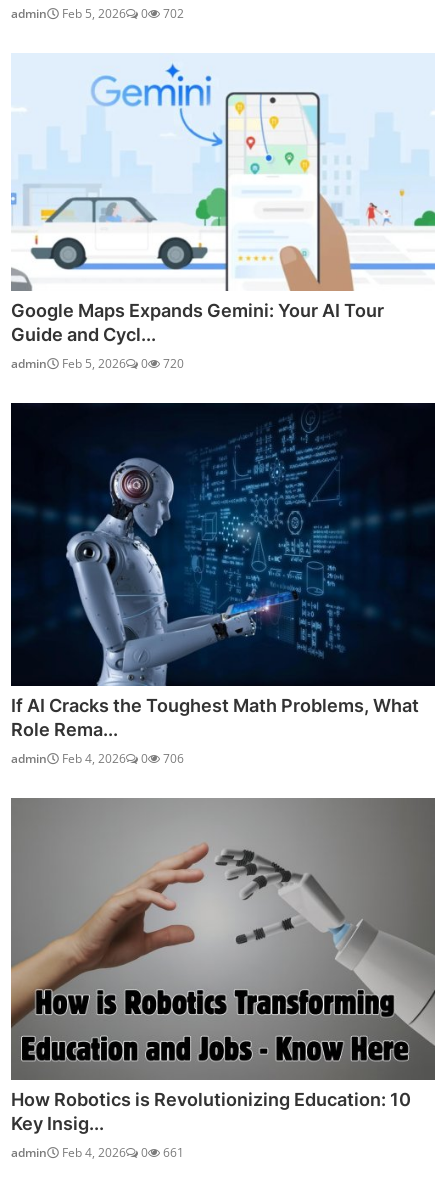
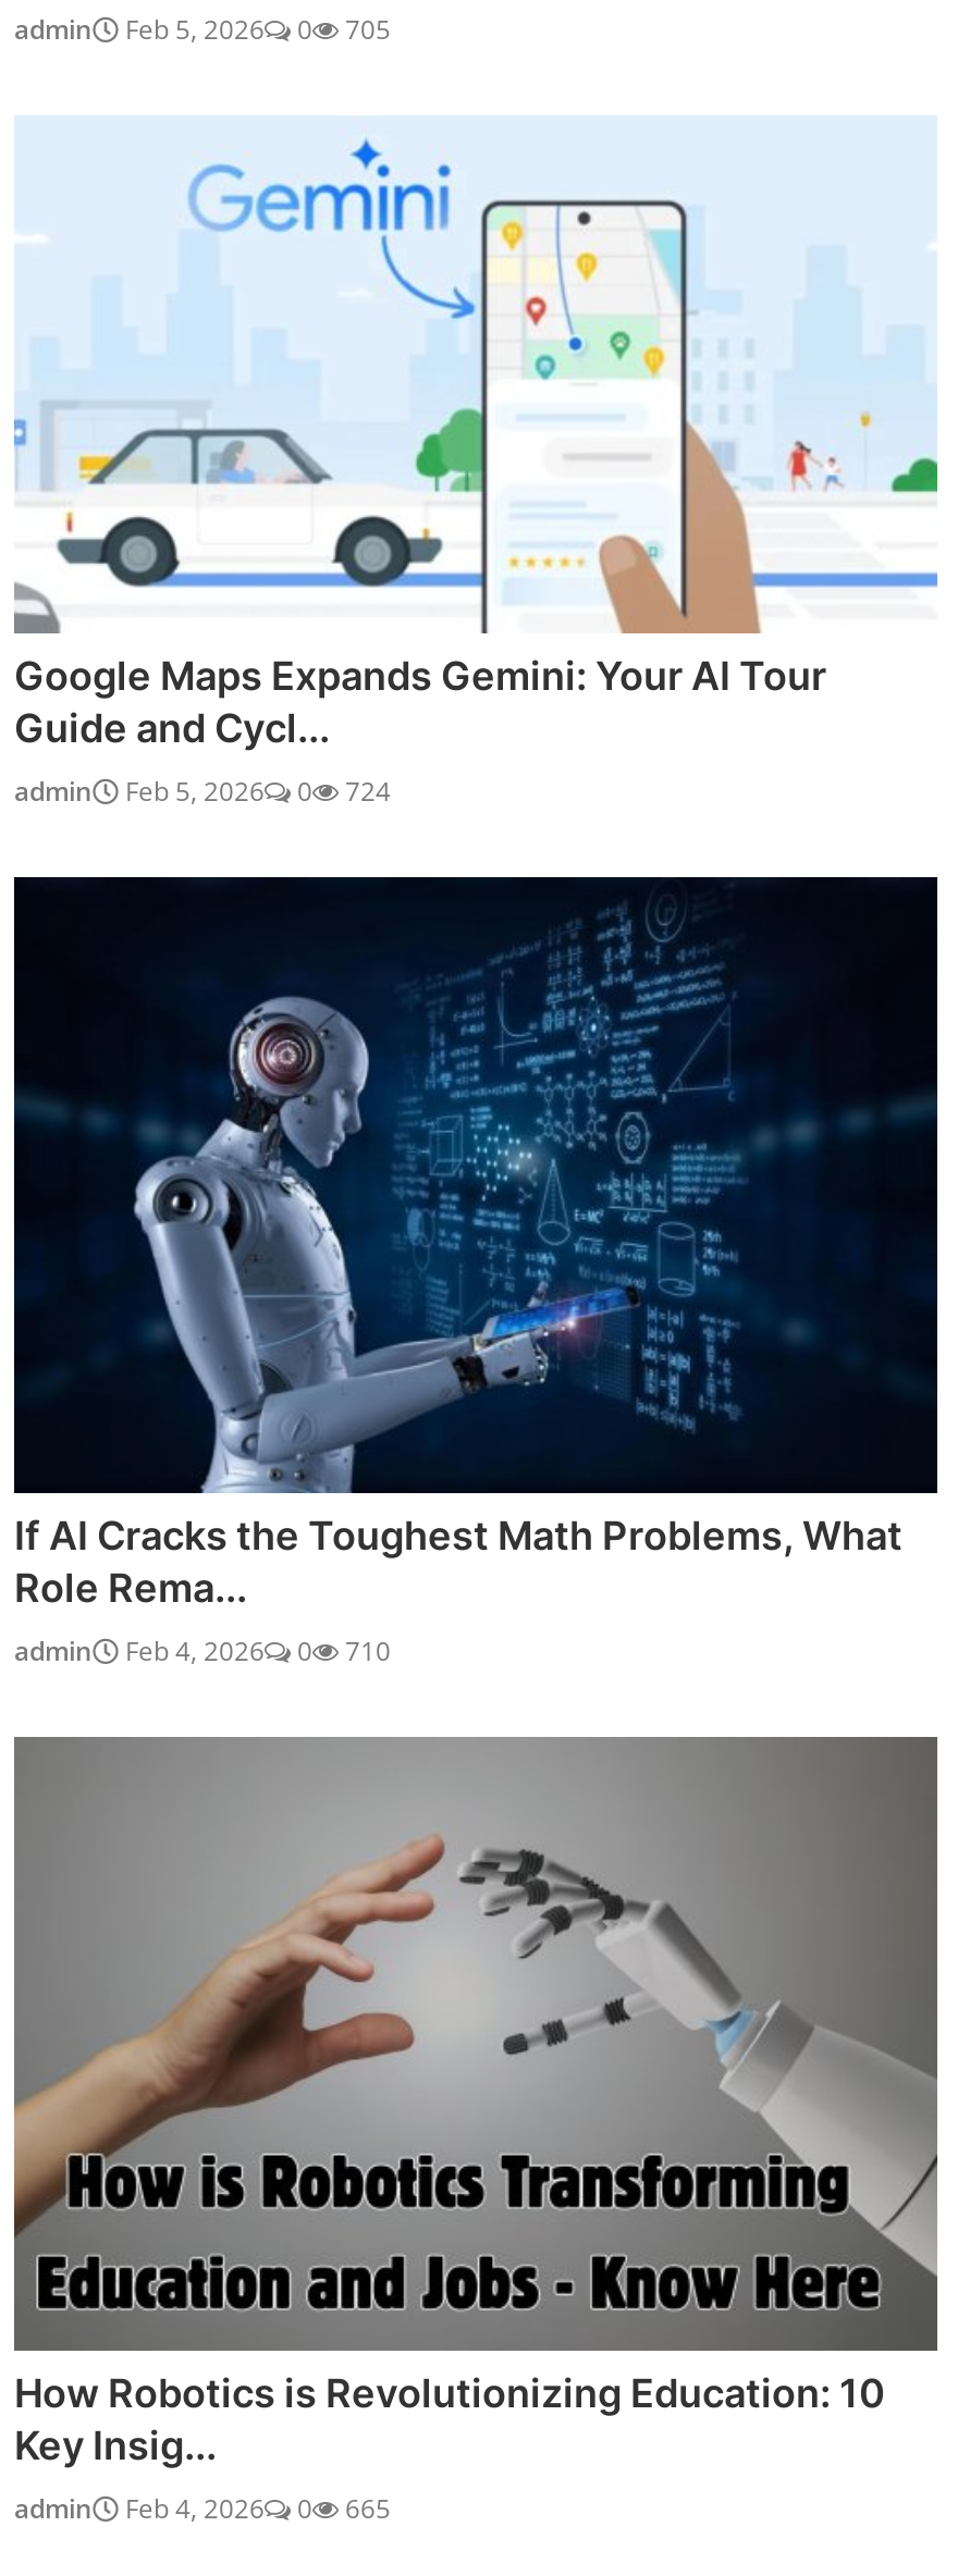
- admin Feb 5, 2026 0 702
+ admin Feb 5, 2026 0 705

- admin Feb 5, 2026 0 720
+ admin Feb 5, 2026 0 724

- admin Feb 4, 2026 0 706
+ admin Feb 4, 2026 0 710

- admin Feb 4, 2026 0 661
+ admin Feb 4, 2026 0 665
